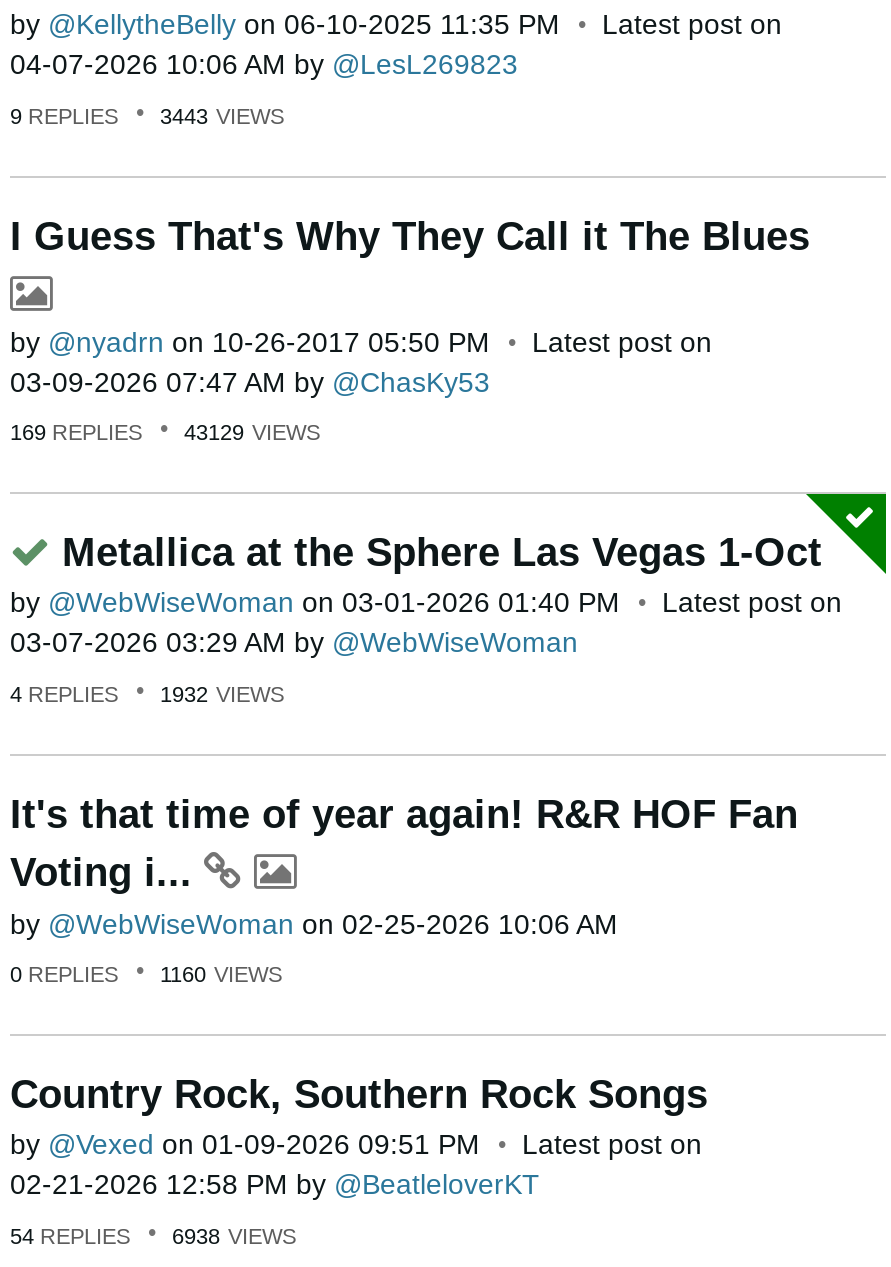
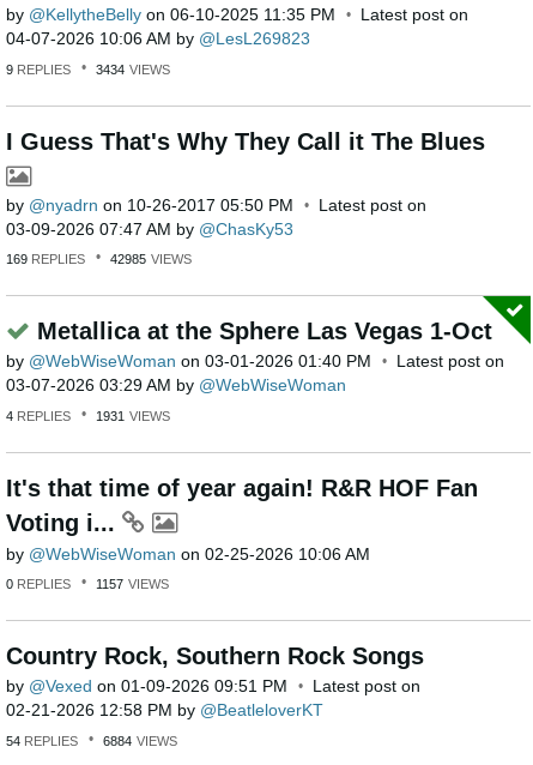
- 9 REPLIES 3443 VIEWS
+ 9 REPLIES 3434 VIEWS

- 169 REPLIES 43129 VIEWS
+ 169 REPLIES 42985 VIEWS

- 4 REPLIES 1932 VIEWS
+ 4 REPLIES 1931 VIEWS

- 0 REPLIES 1160 VIEWS
+ 0 REPLIES 1157 VIEWS

- 54 REPLIES 6938 VIEWS
+ 54 REPLIES 6884 VIEWS
